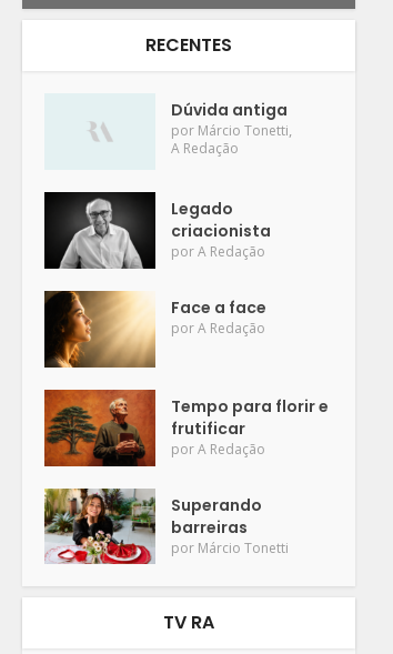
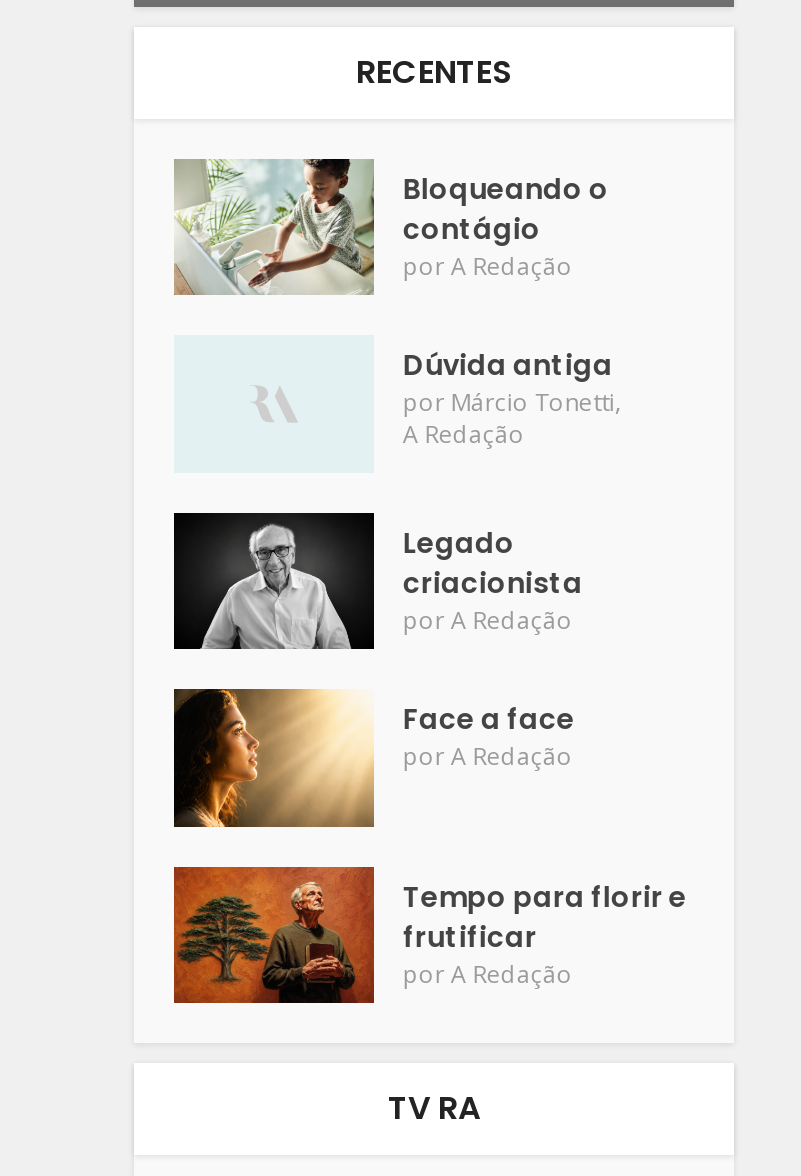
+ [image]
+ Bloqueando o
+ contágio
+ por A Redação

moved down: [image] | Dúvida antiga | por Márcio Tonetti, | ... | frutificar | por A Redação

- [image]
- Superando
- barreiras
- por Márcio Tonetti
